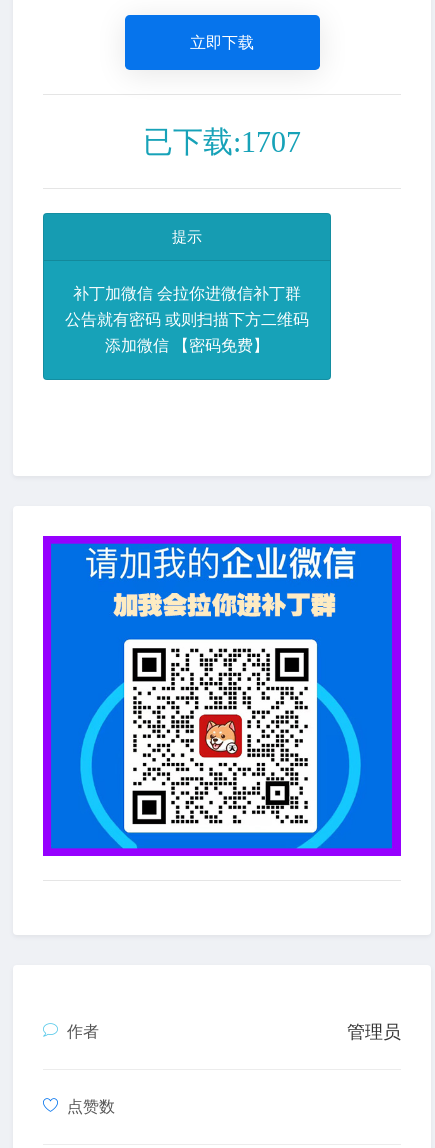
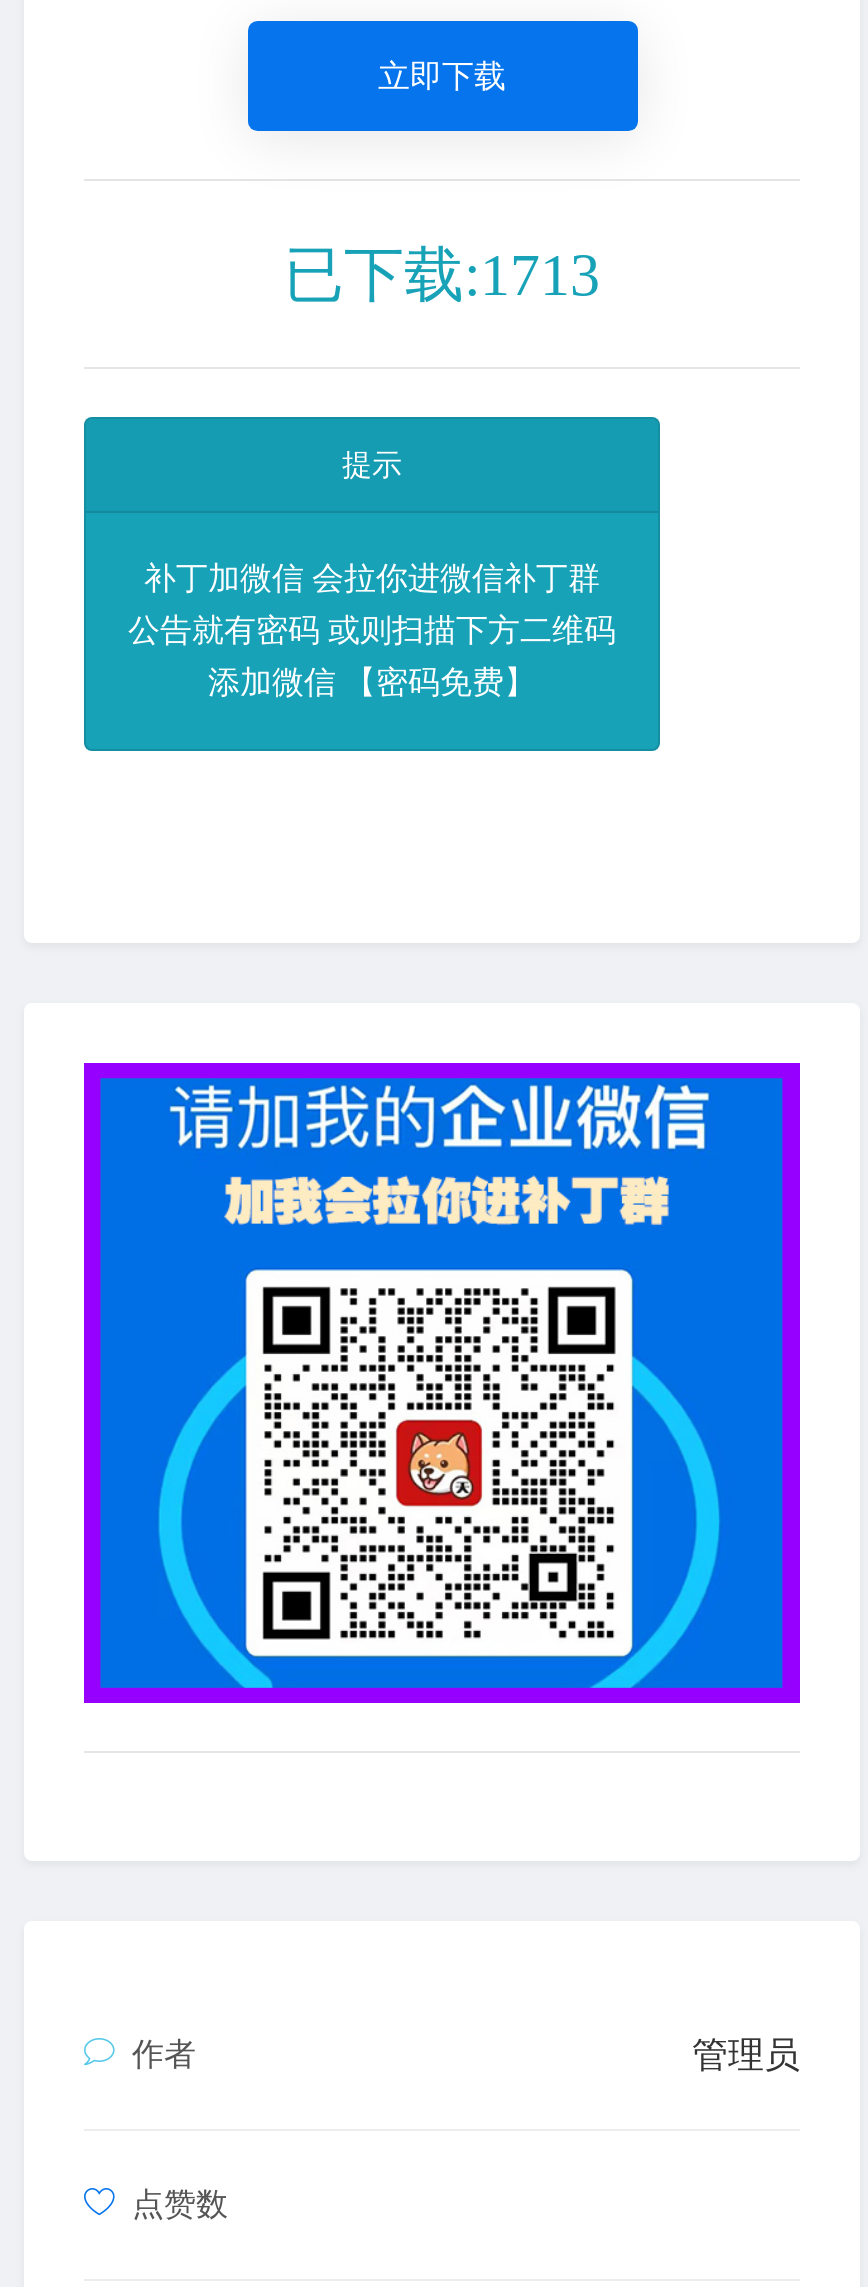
- 已下载:1707
+ 已下载:1713
